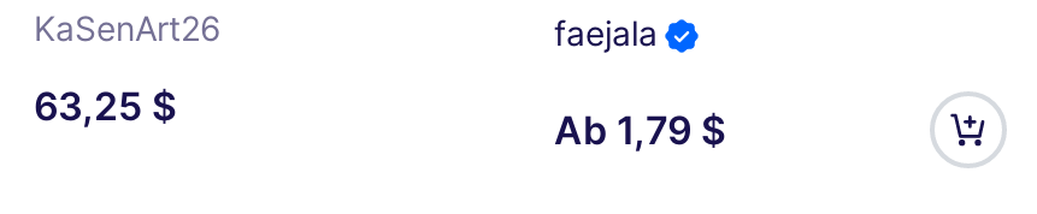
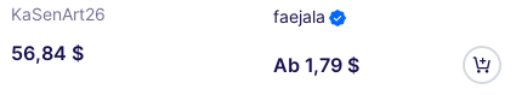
- 63,25 $
+ 56,84 $
